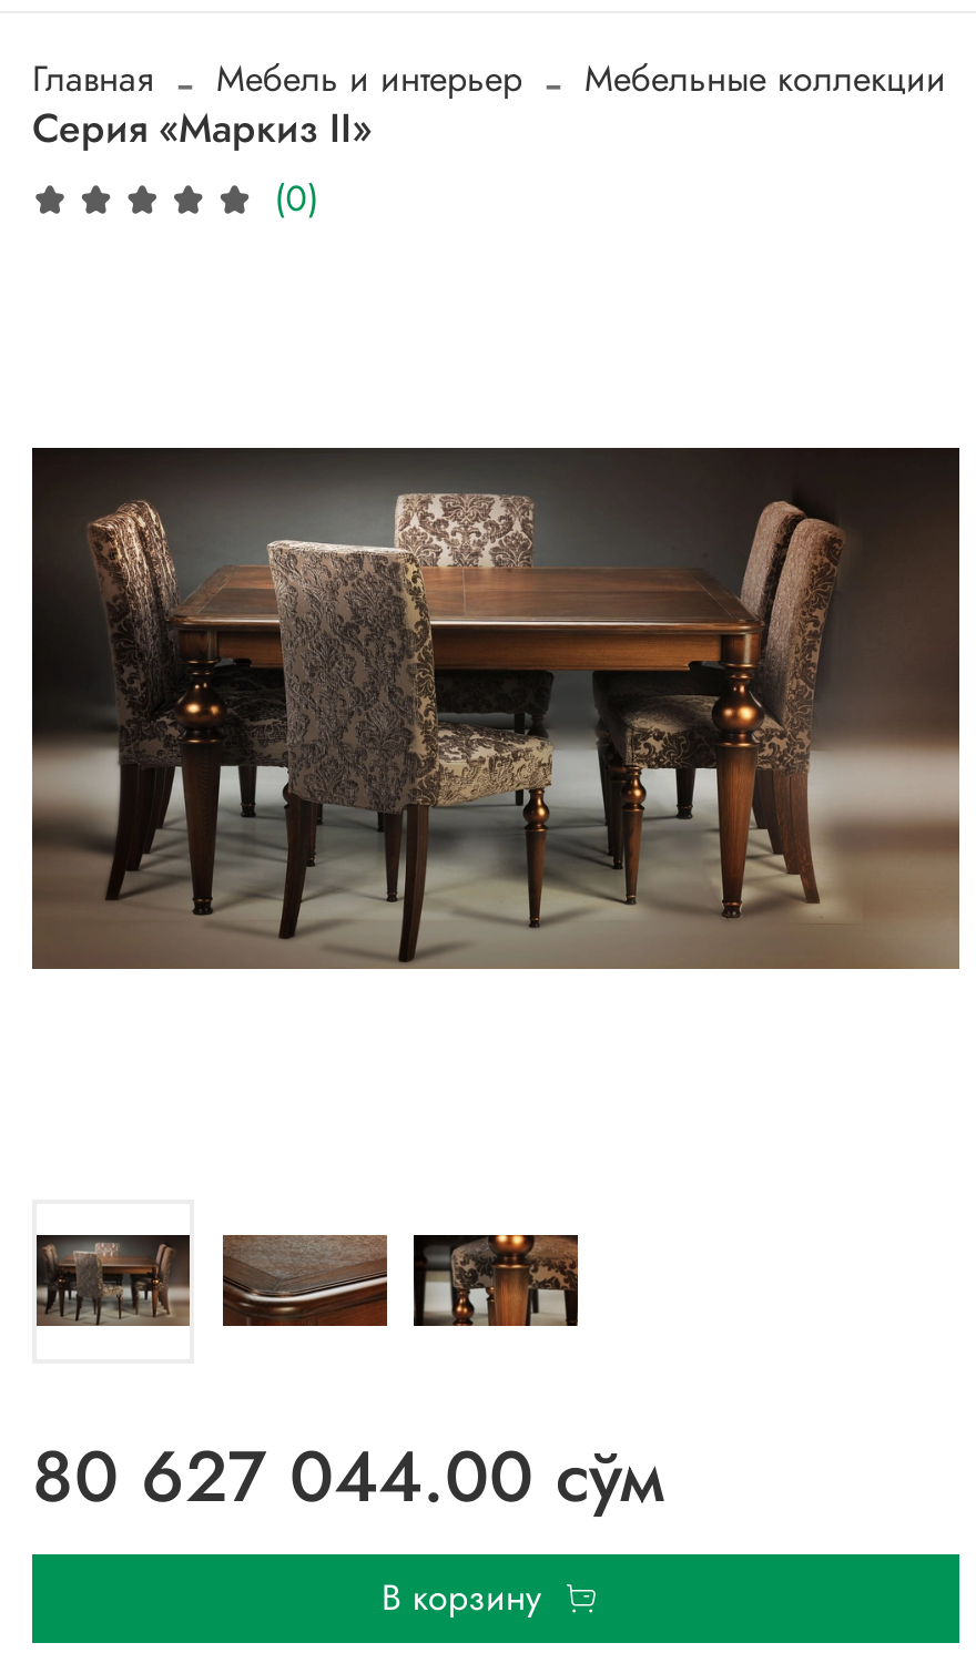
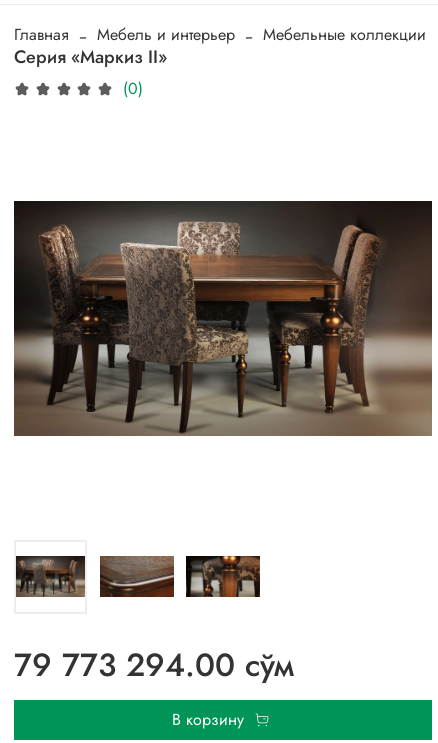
- 80 627 044.00 сўм
+ 79 773 294.00 сўм
